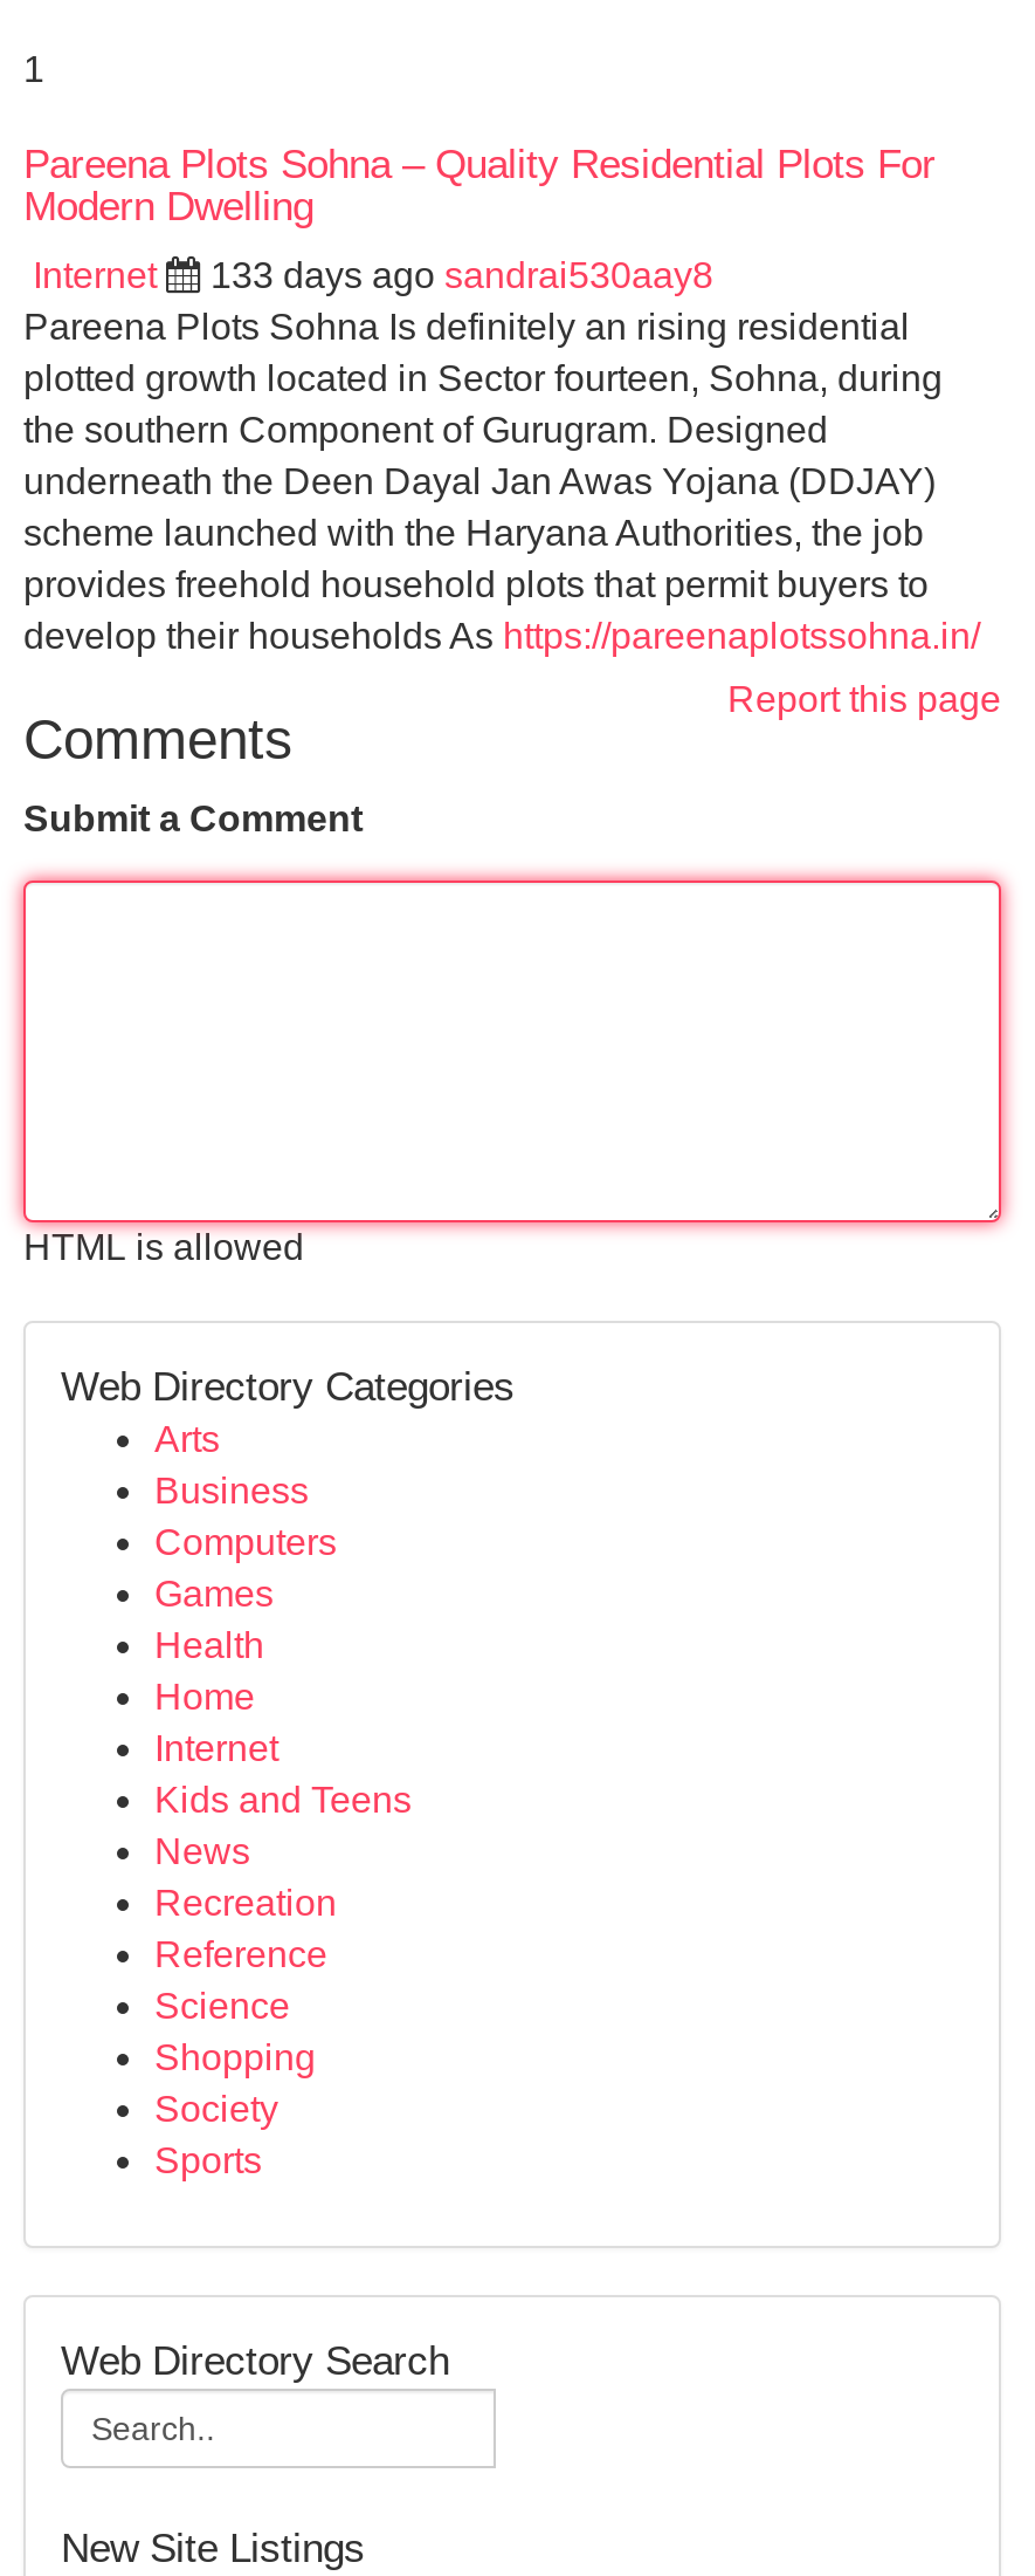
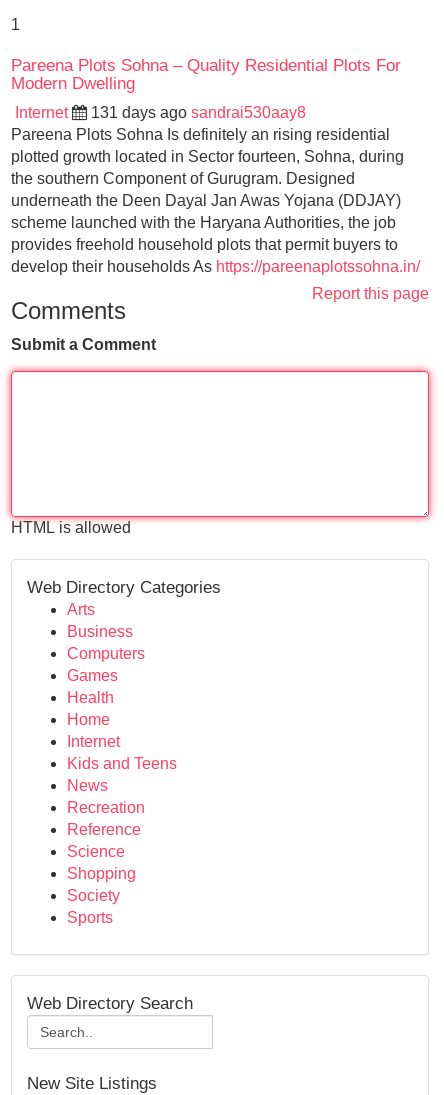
- 133 days ago sandrai530aay8
+ 131 days ago sandrai530aay8
